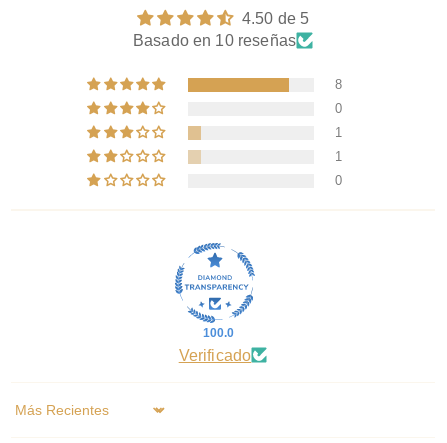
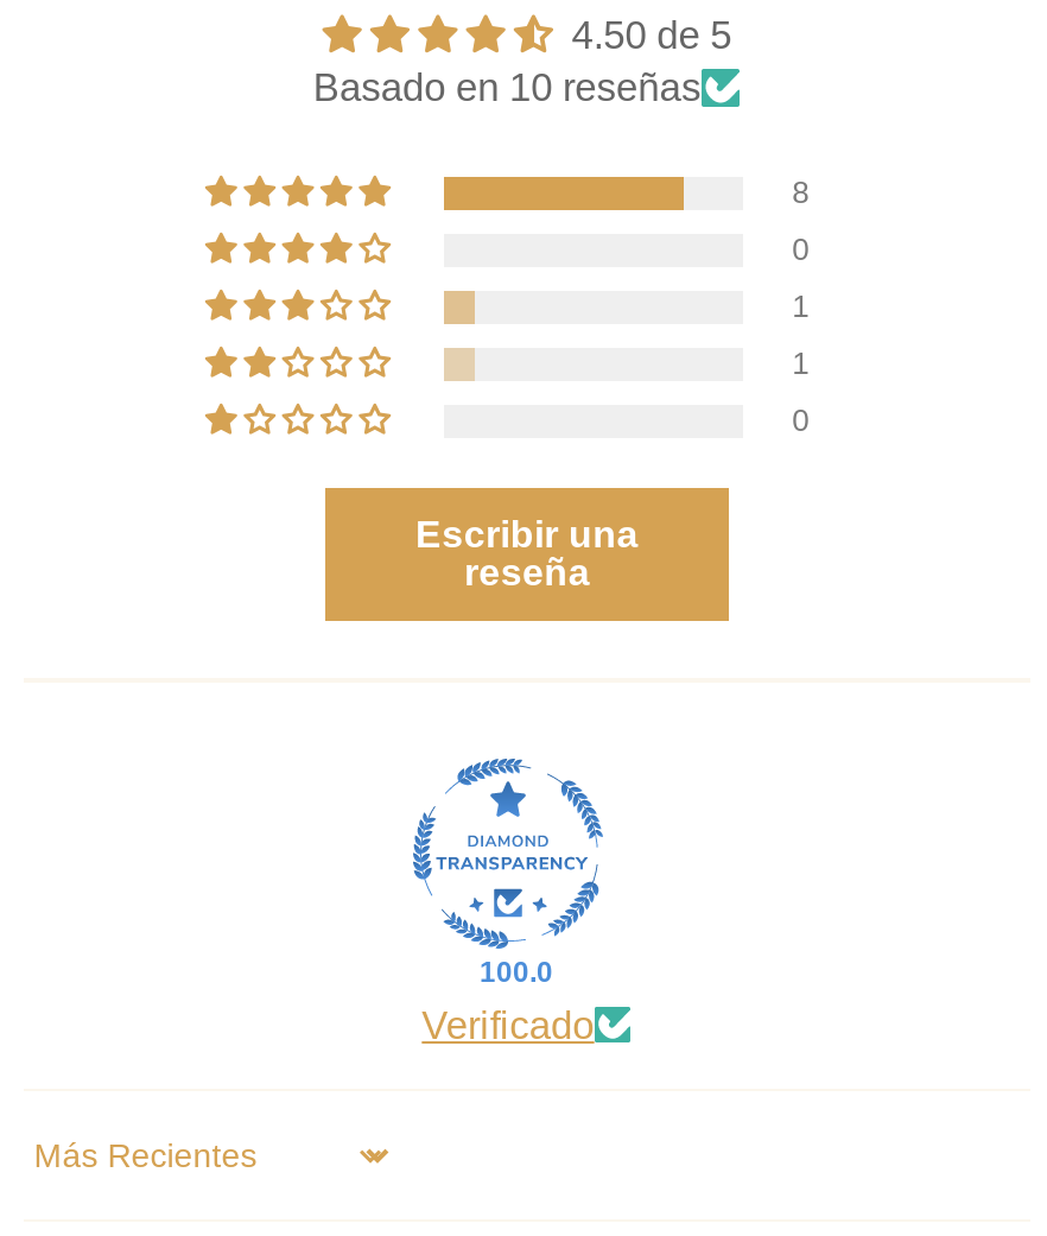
+ Escribir una
+ reseña
